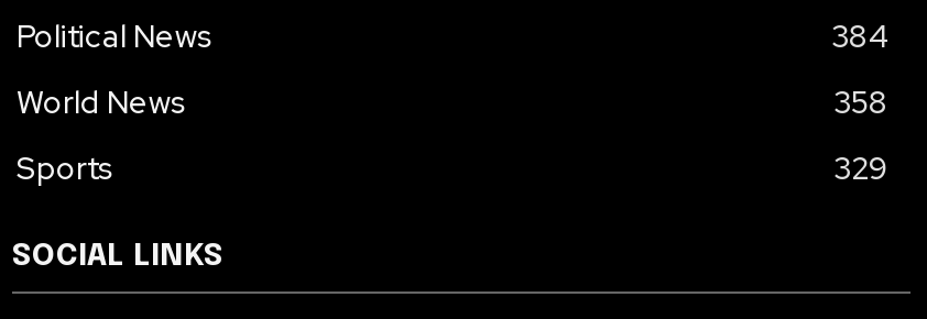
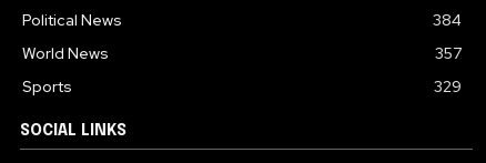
- 358
+ 357
